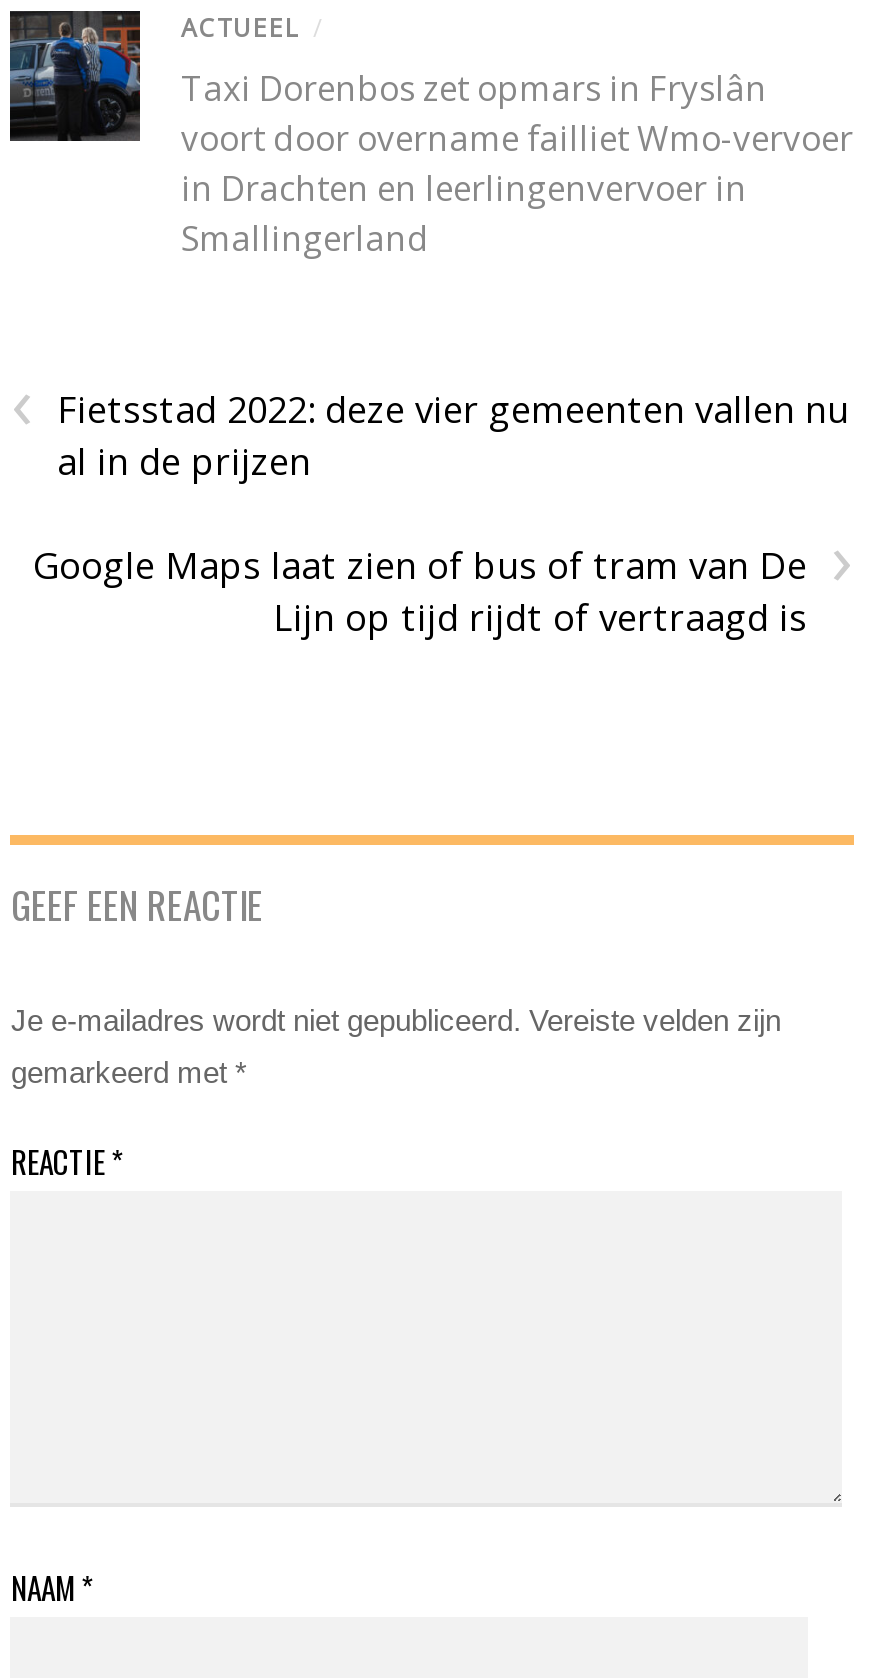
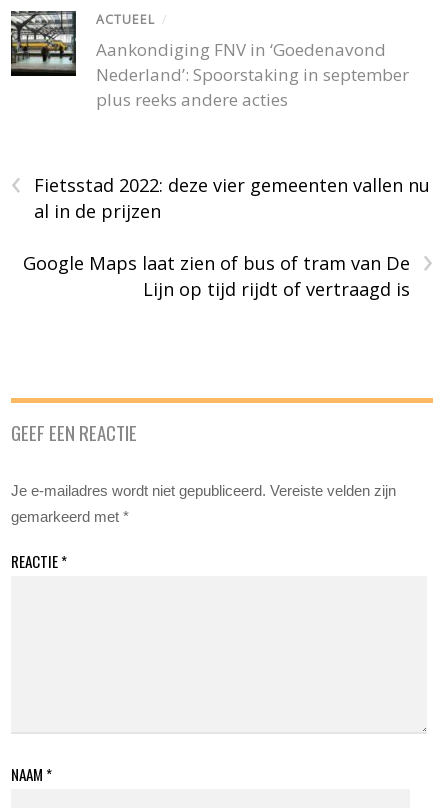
- [image]
- Taxi Dorenbos zet opmars in Fryslân
- voort door overname failliet Wmo-vervoer
- in Drachten en leerlingenvervoer in
- Smallingerland
+ [image]
+ Aankondiging FNV in ‘Goedenavond
+ Nederland’: Spoorstaking in september
+ plus reeks andere acties
